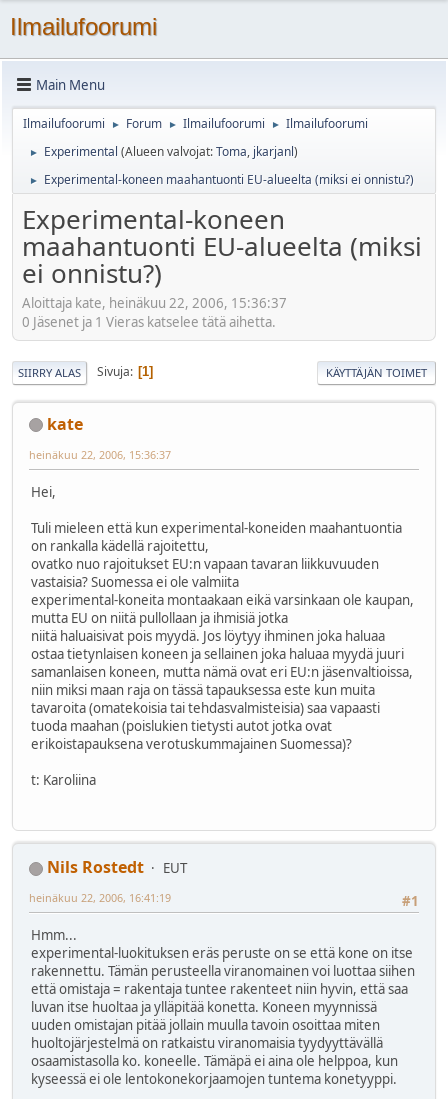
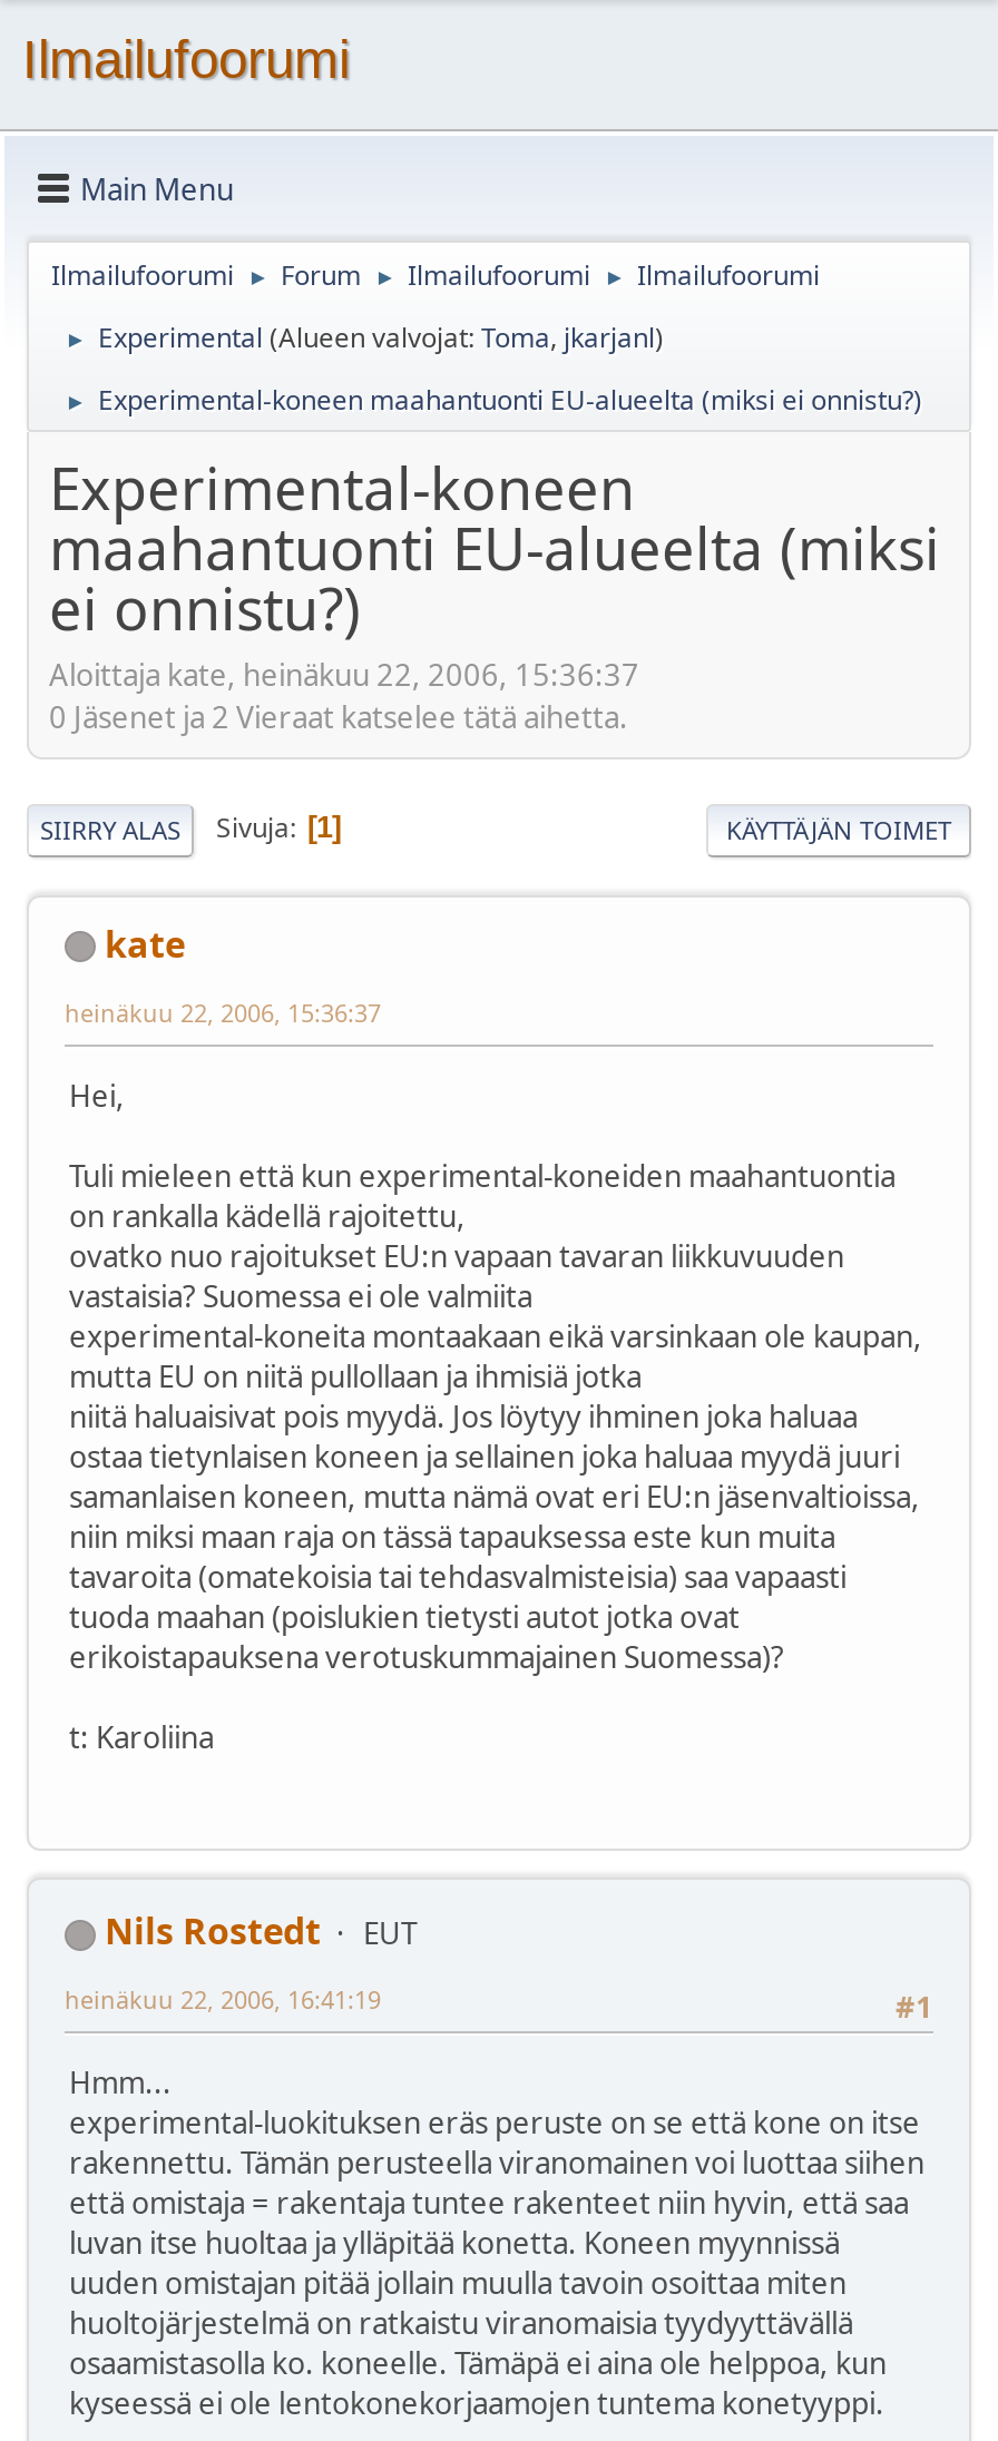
- 0 Jäsenet ja 1 Vieras katselee tätä aihetta.
+ 0 Jäsenet ja 2 Vieraat katselee tätä aihetta.
